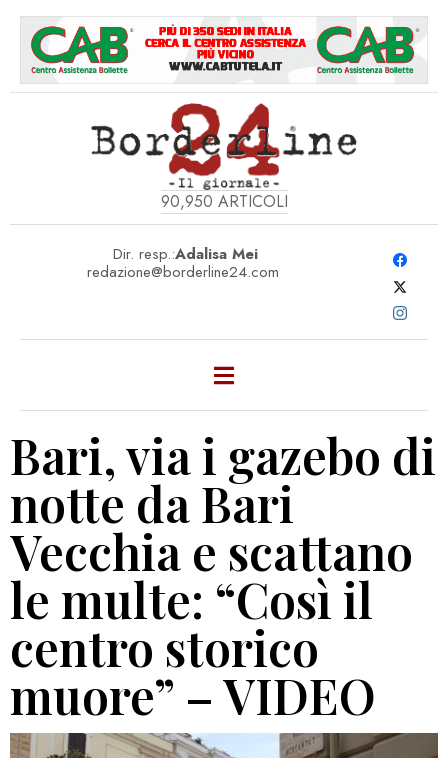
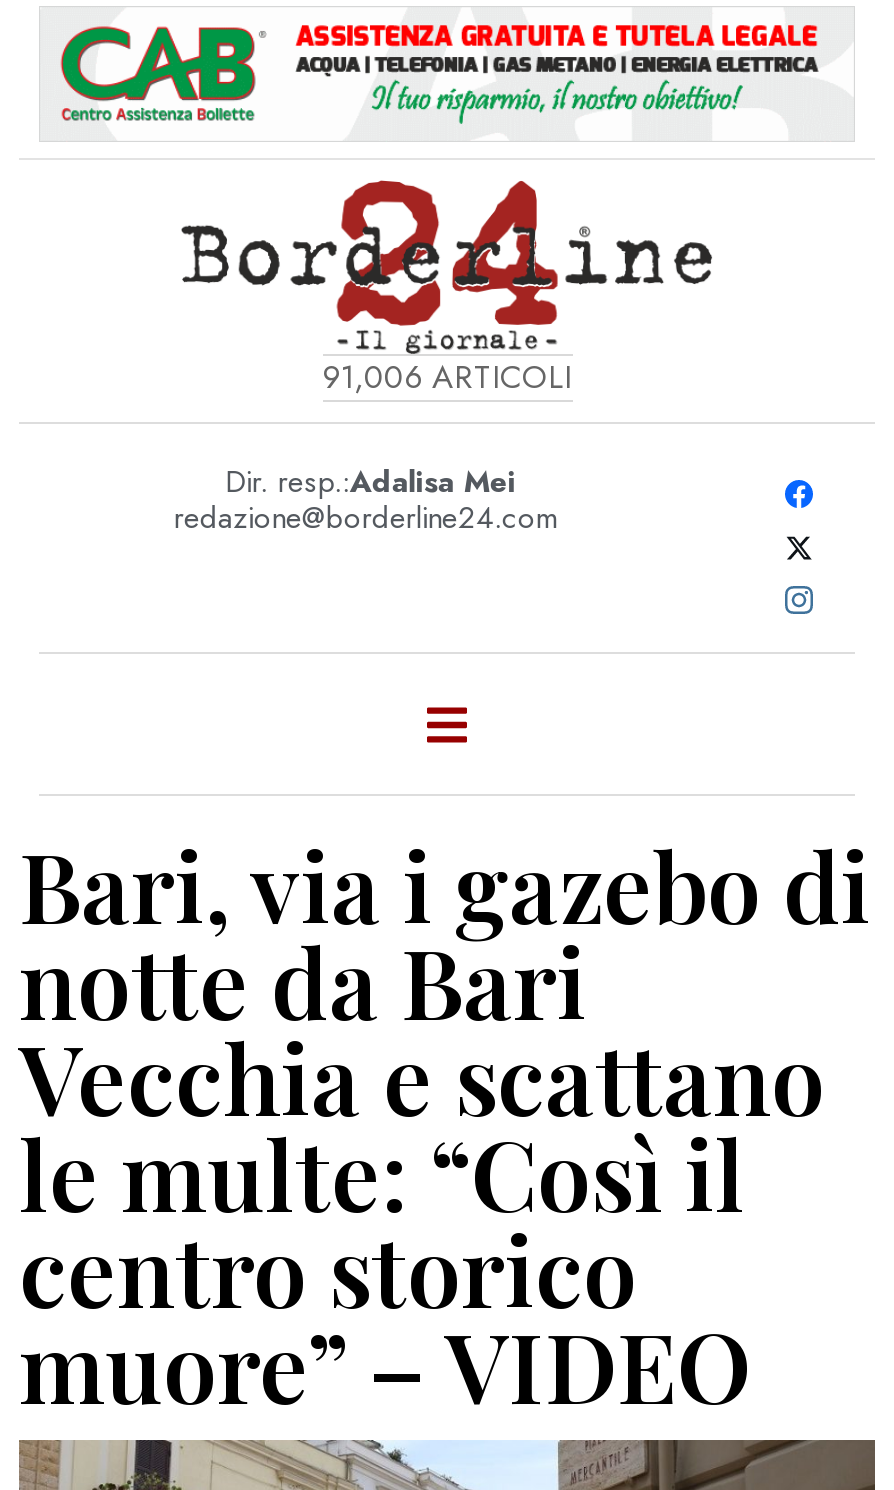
- [image]
+ [image]

- 90,950 ARTICOLI
+ 91,006 ARTICOLI
